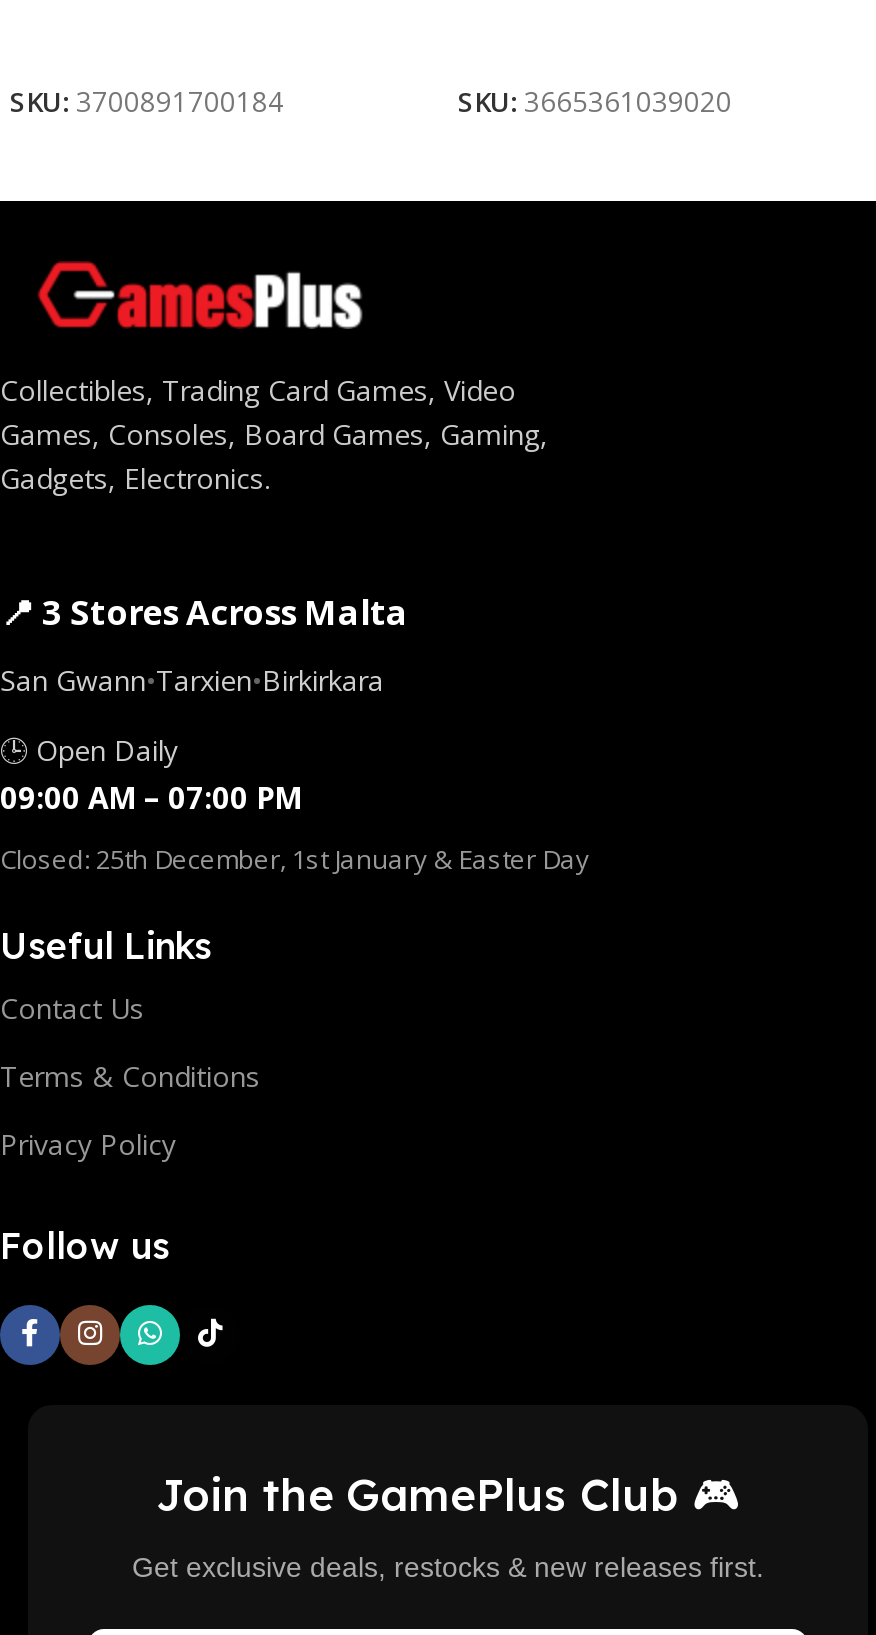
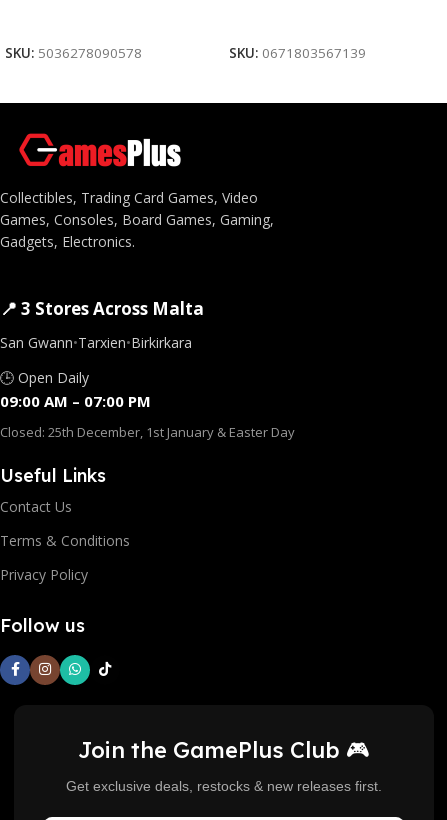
- SKU: 3700891700184
+ SKU: 5036278090578

- SKU: 3665361039020
+ SKU: 0671803567139
